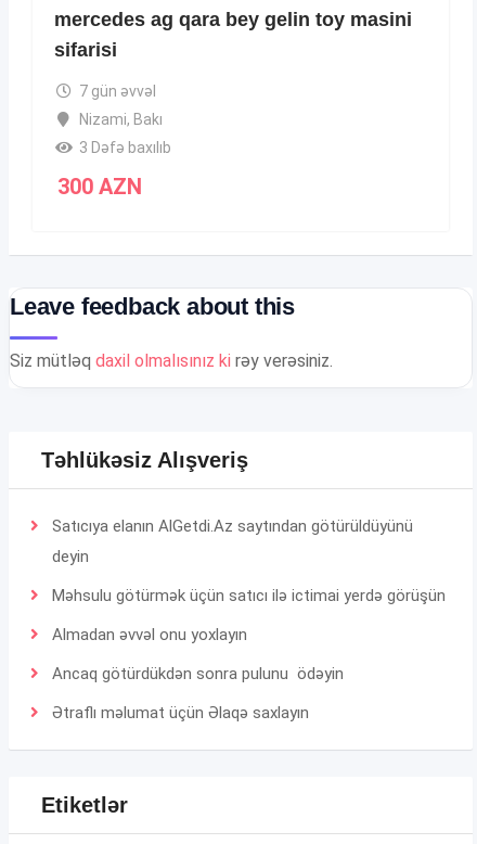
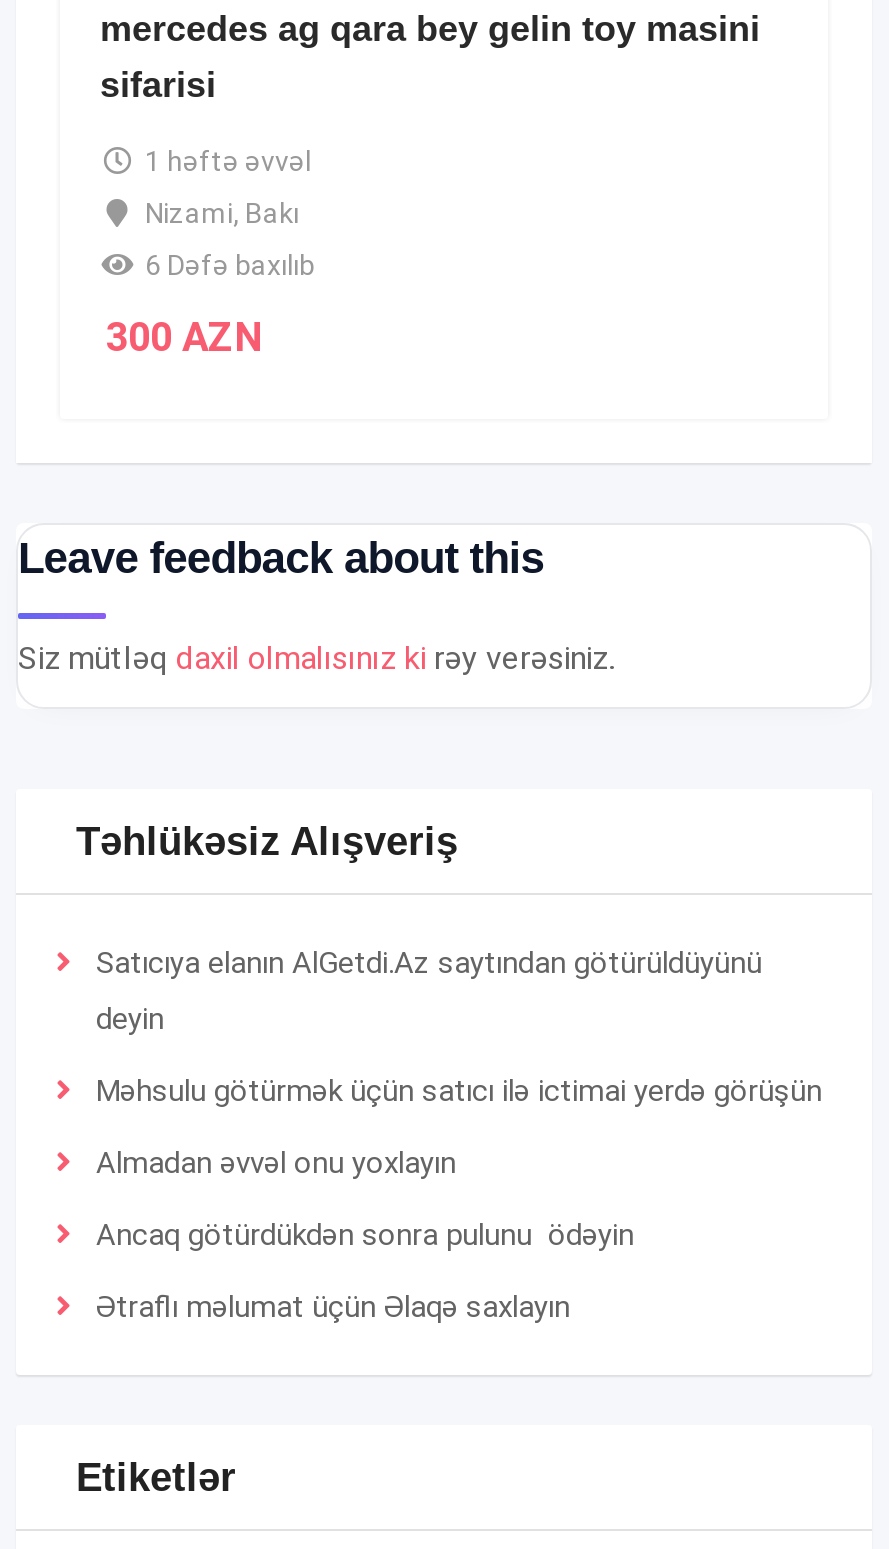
- 7 gün əvvəl
+ 1 həftə əvvəl

- 3 Dəfə baxılıb
+ 6 Dəfə baxılıb
